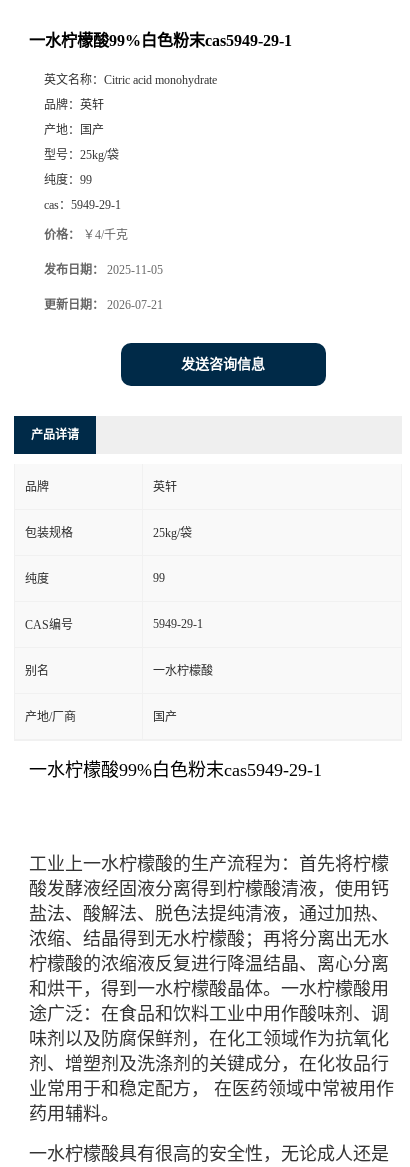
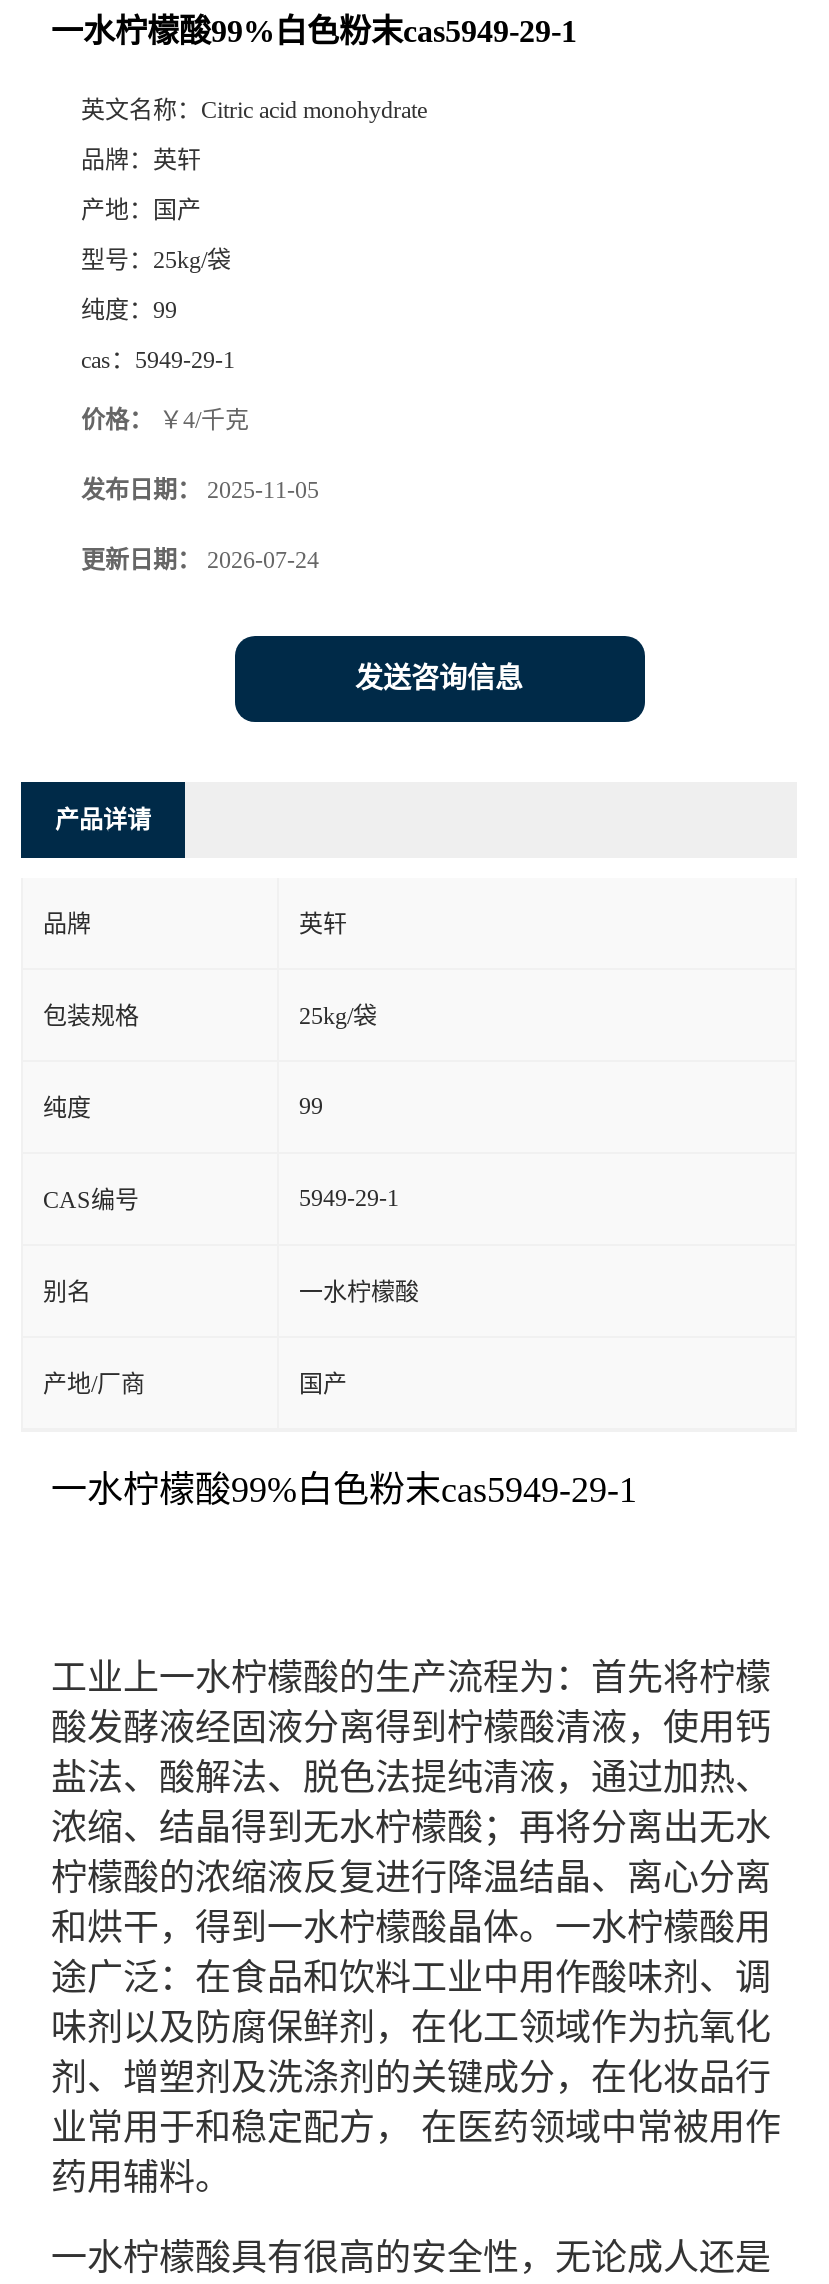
- 更新日期：2026-07-21
+ 更新日期：2026-07-24
